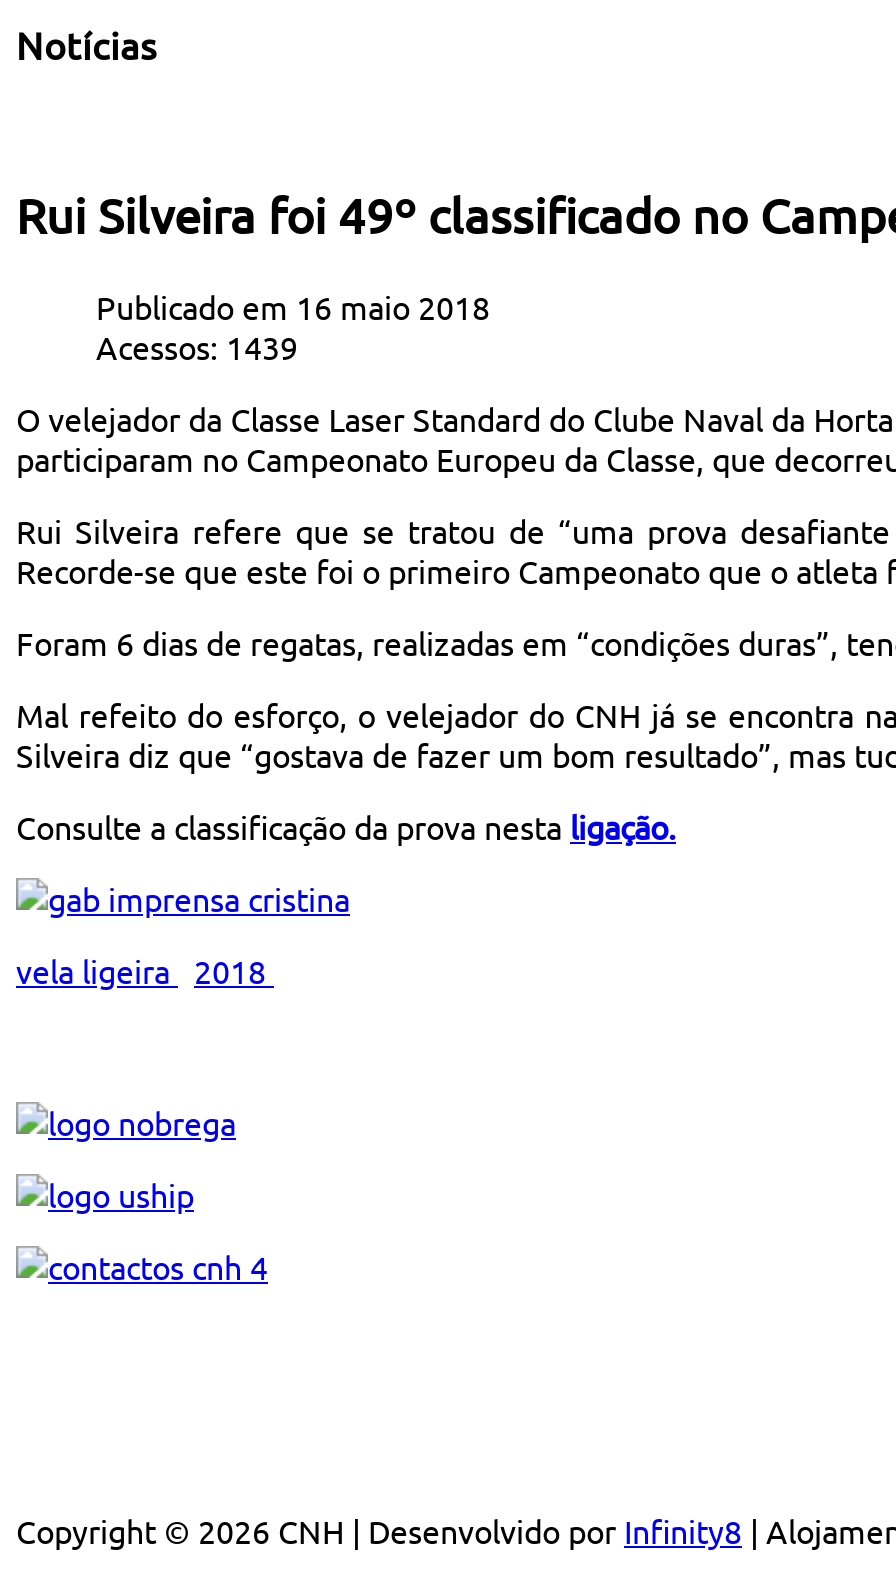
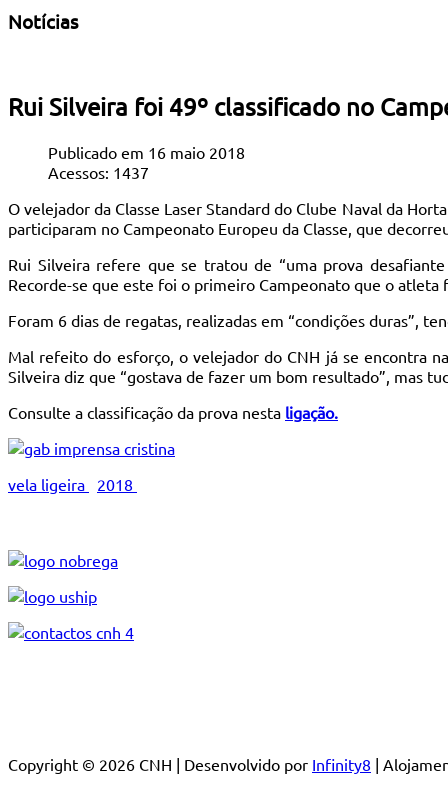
- Acessos: 1439
+ Acessos: 1437
